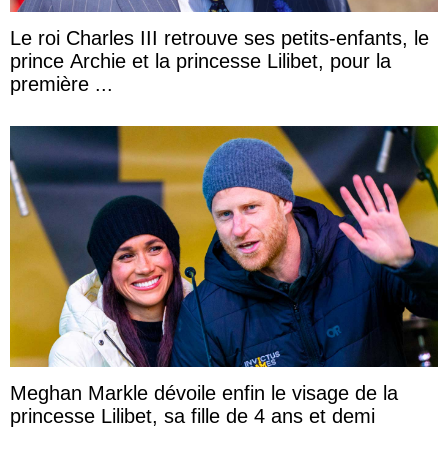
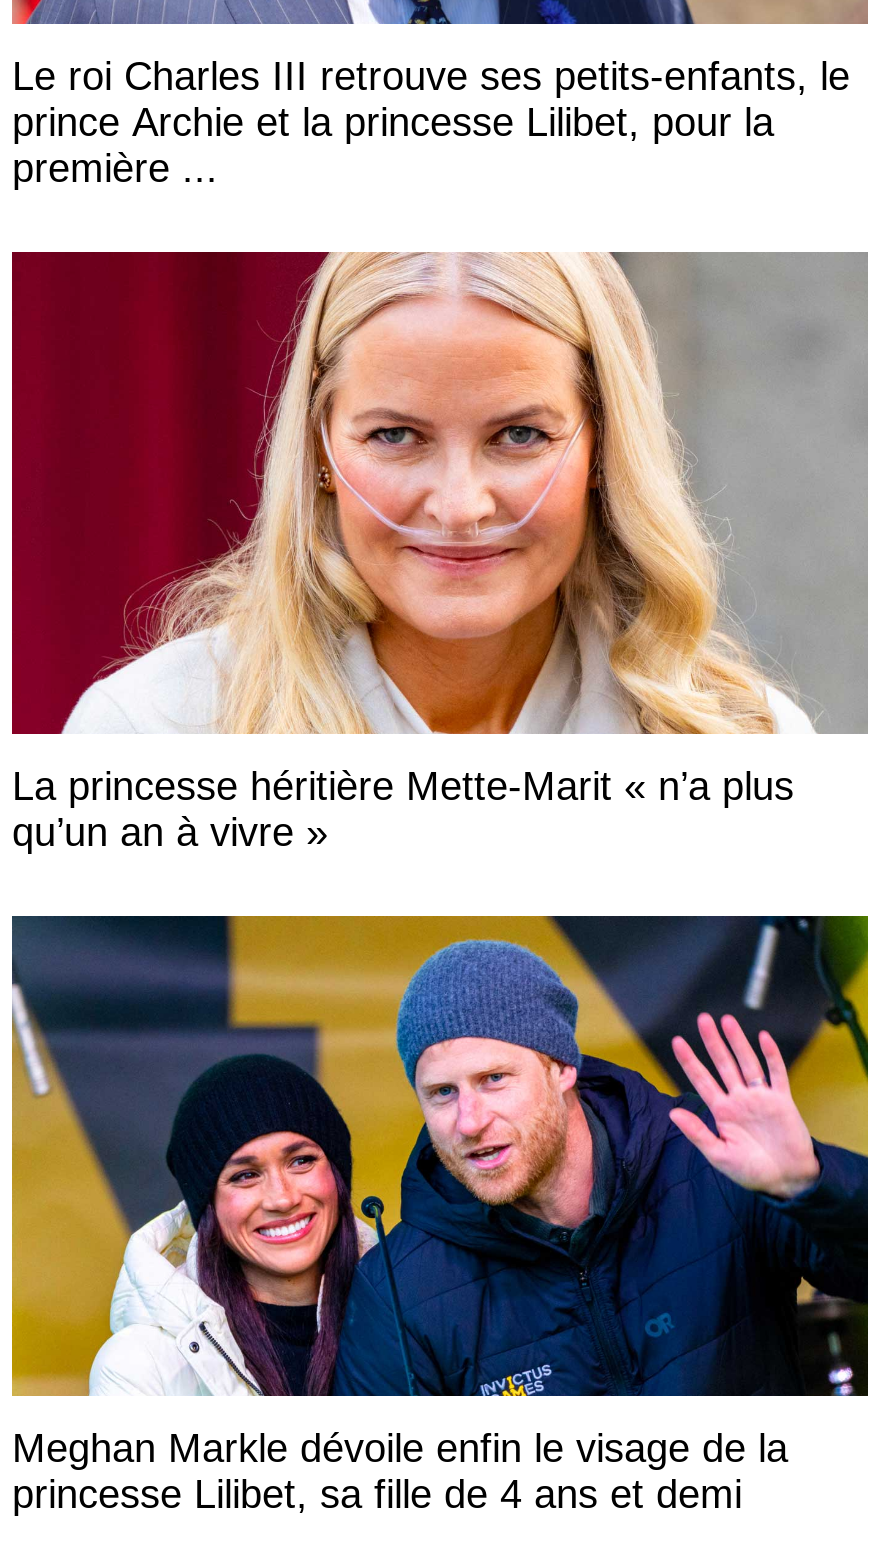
+ [image]
+ La princesse héritière Mette-Marit « n’a plus
+ qu’un an à vivre »
